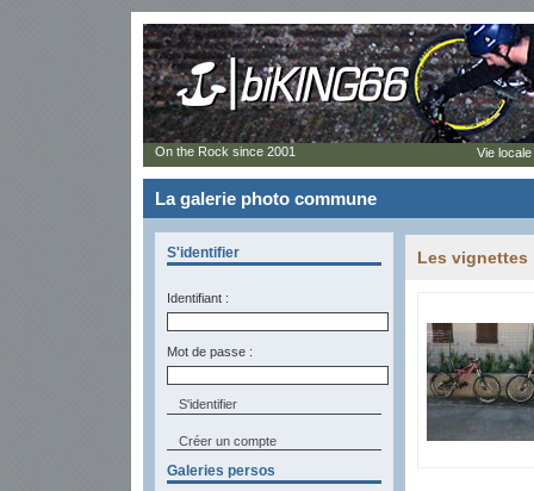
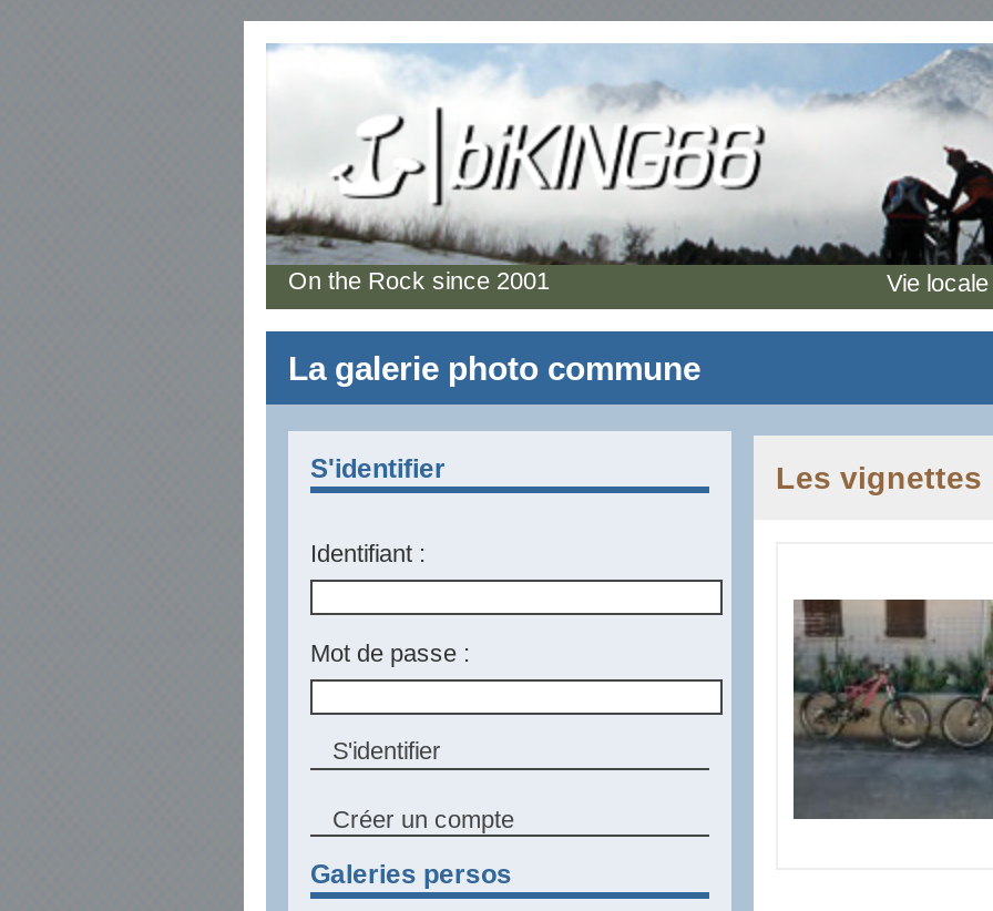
- [image]
+ [image]
